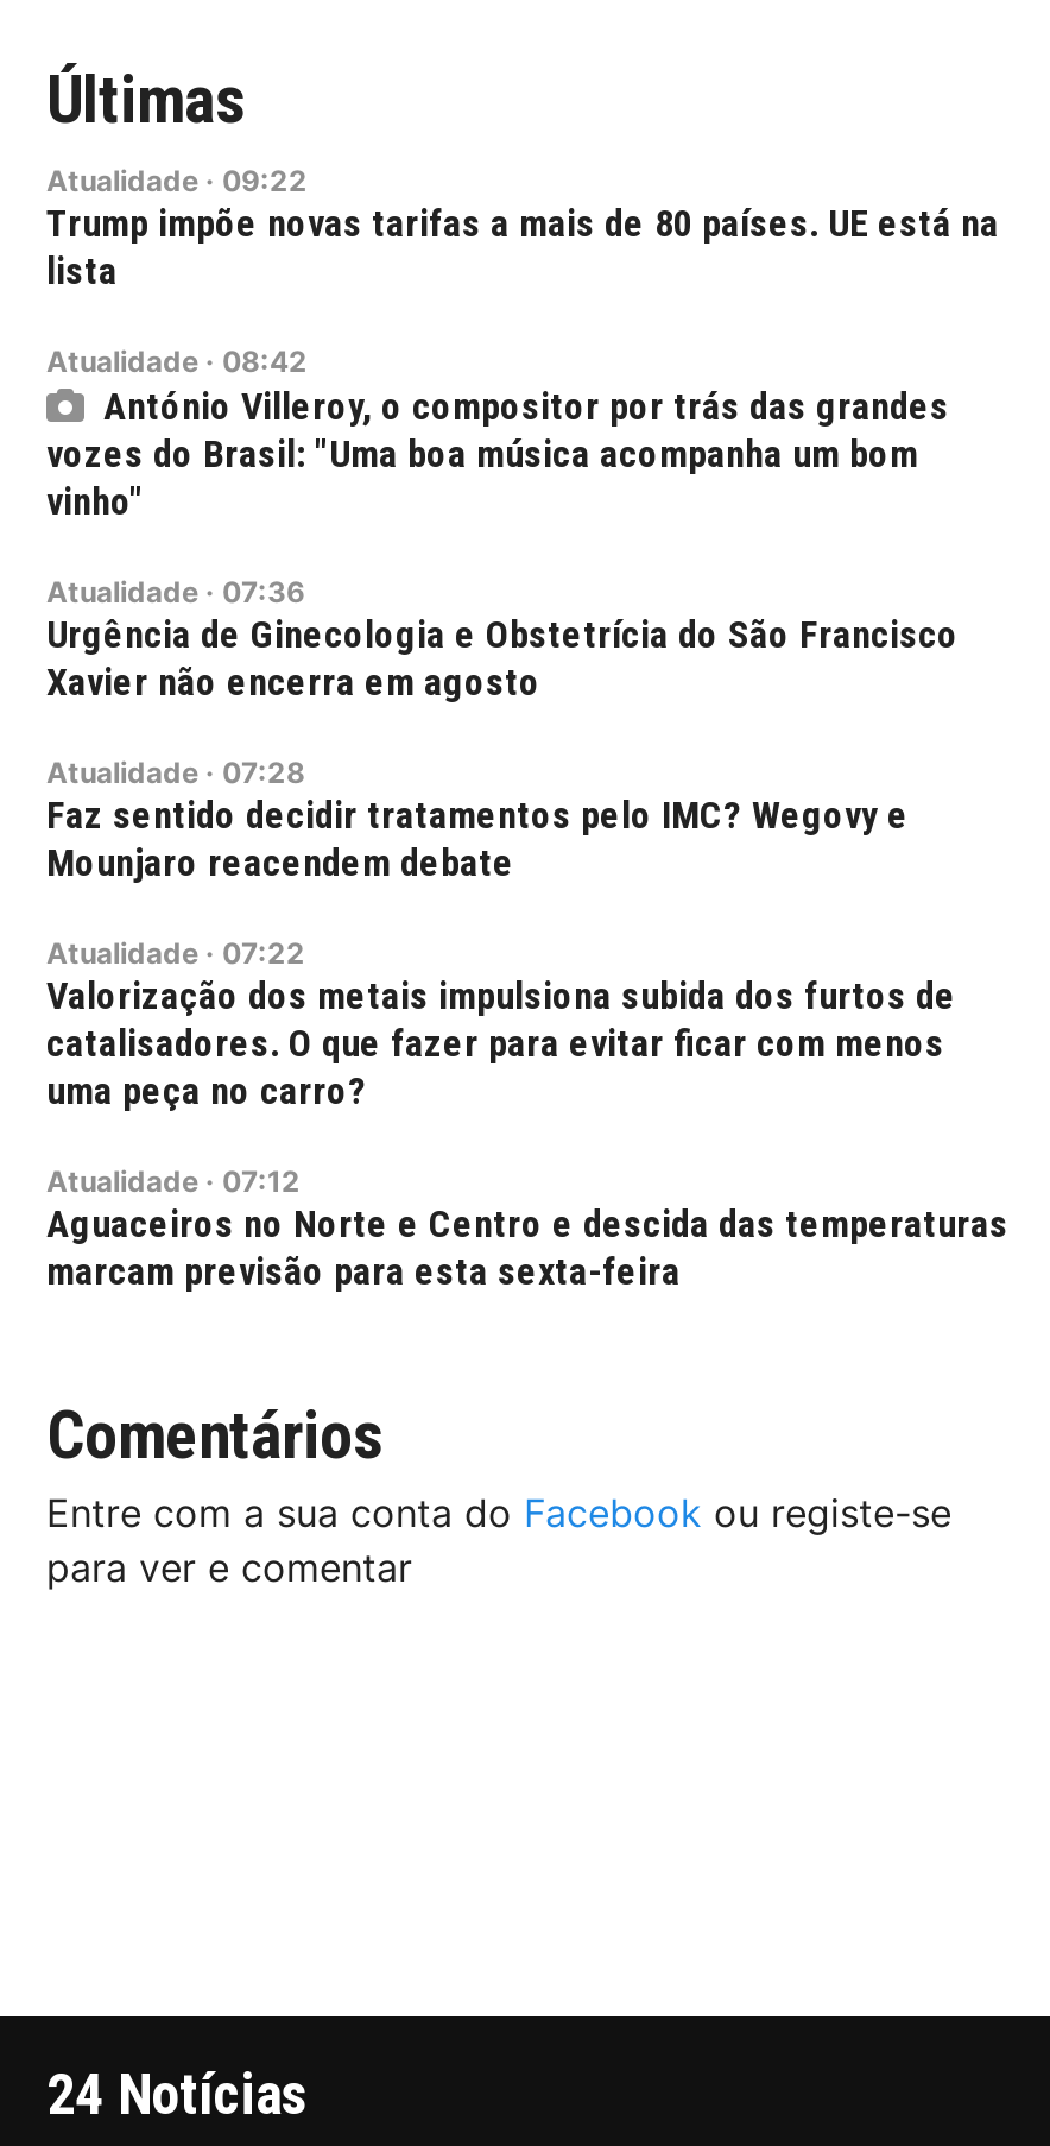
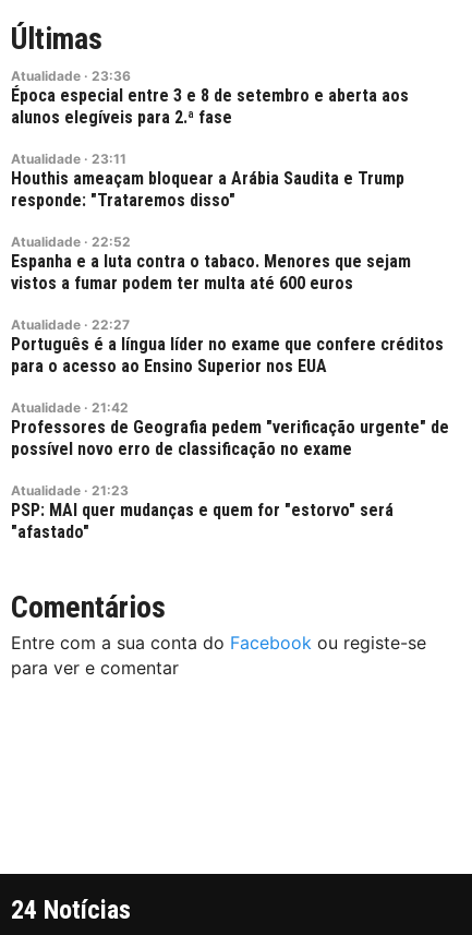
- Atualidade · 09:22
- Trump impõe novas tarifas a mais de 80 países. UE está na
- lista
+ Atualidade · 23:36
+ Época especial entre 3 e 8 de setembro e aberta aos
+ alunos elegíveis para 2.ª fase

- Atualidade · 08:42
- António Villeroy, o compositor por trás das grandes
- vozes do Brasil: "Uma boa música acompanha um bom
- vinho"
+ Atualidade · 23:11
+ Houthis ameaçam bloquear a Arábia Saudita e Trump
+ responde: "Trataremos disso"

- Atualidade · 07:36
- Urgência de Ginecologia e Obstetrícia do São Francisco
- Xavier não encerra em agosto
+ Atualidade · 22:52
+ Espanha e a luta contra o tabaco. Menores que sejam
+ vistos a fumar podem ter multa até 600 euros

- Atualidade · 07:28
- Faz sentido decidir tratamentos pelo IMC? Wegovy e
- Mounjaro reacendem debate
+ Atualidade · 22:27
+ Português é a língua líder no exame que confere créditos
+ para o acesso ao Ensino Superior nos EUA

- Atualidade · 07:22
- Valorização dos metais impulsiona subida dos furtos de
- catalisadores. O que fazer para evitar ficar com menos
- uma peça no carro?
+ Atualidade · 21:42
+ Professores de Geografia pedem "verificação urgente" de
+ possível novo erro de classificação no exame

- Atualidade · 07:12
- Aguaceiros no Norte e Centro e descida das temperaturas
- marcam previsão para esta sexta-feira
+ Atualidade · 21:23
+ PSP: MAI quer mudanças e quem for "estorvo" será
+ "afastado"
